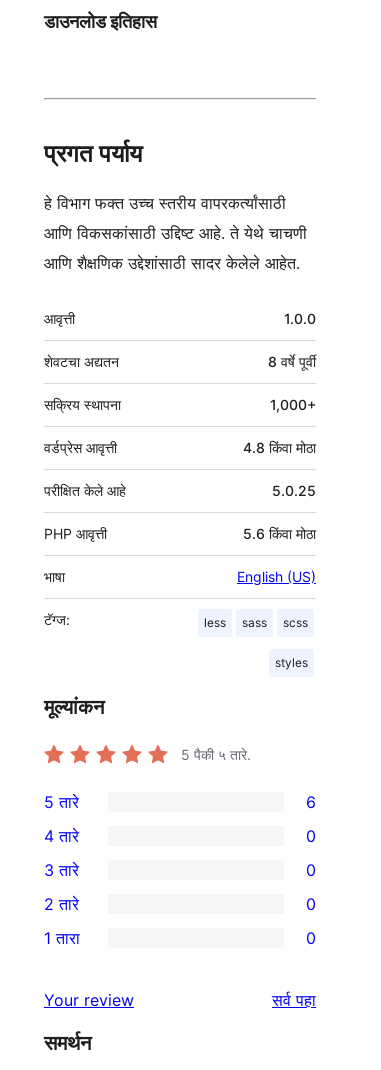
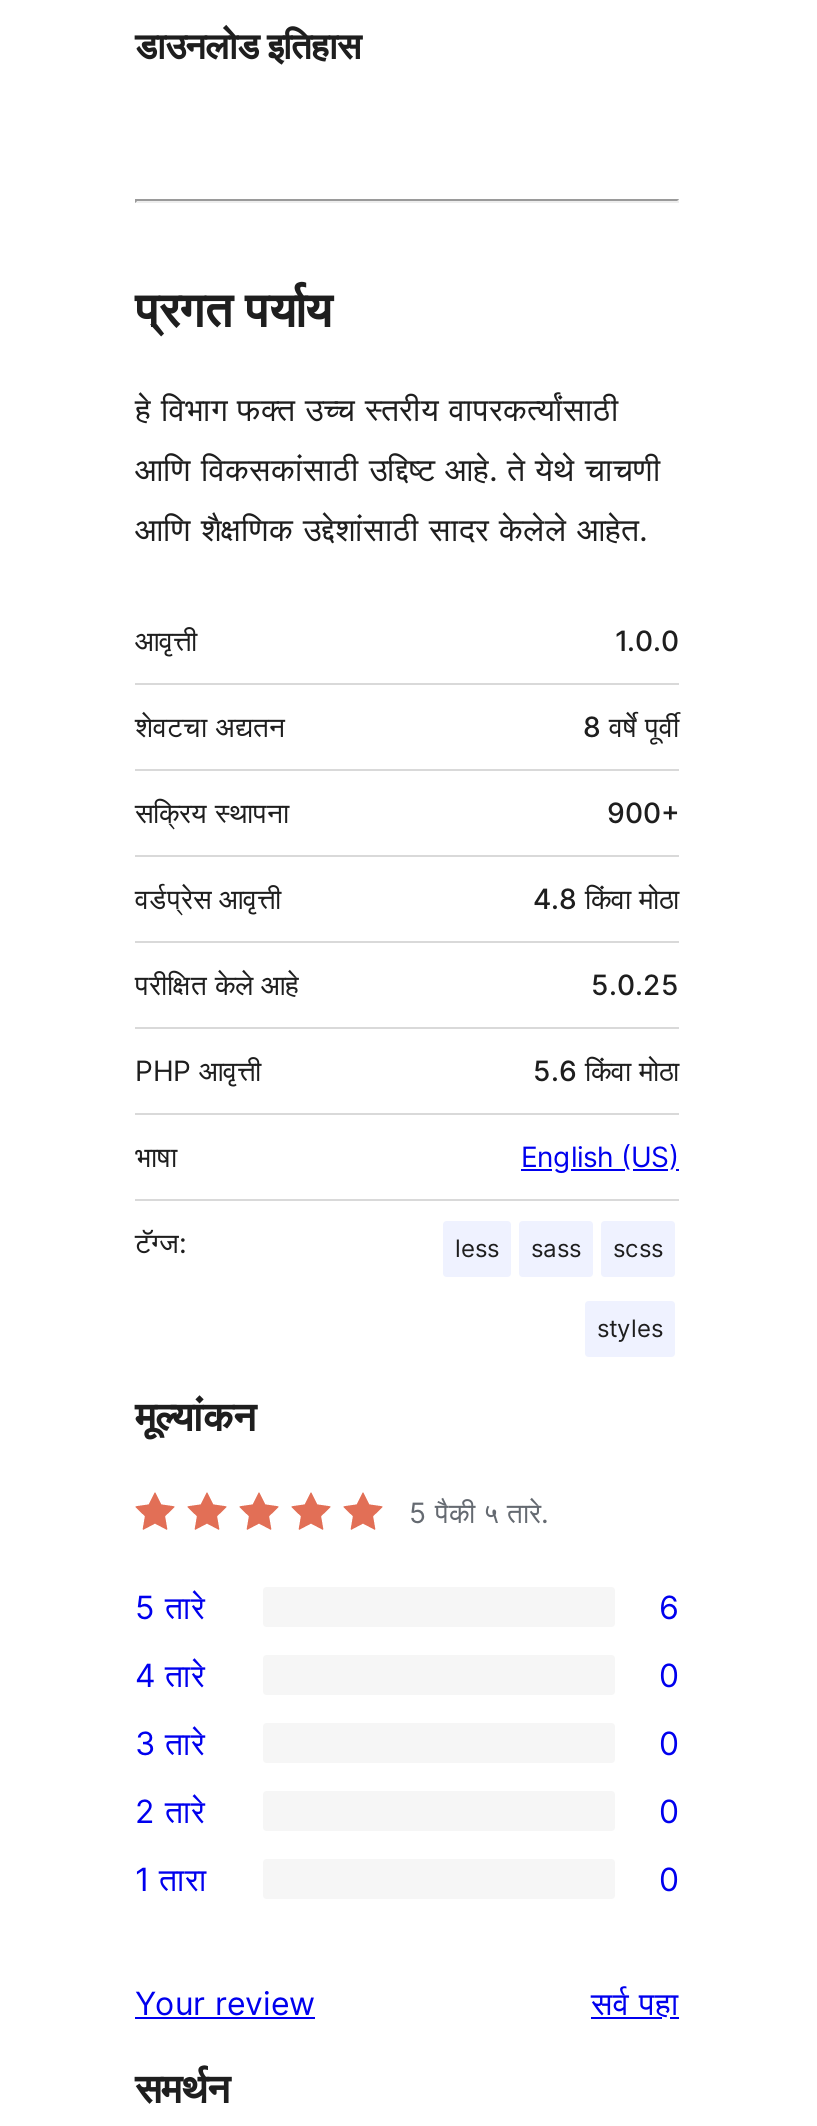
- 1,000+
+ 900+
